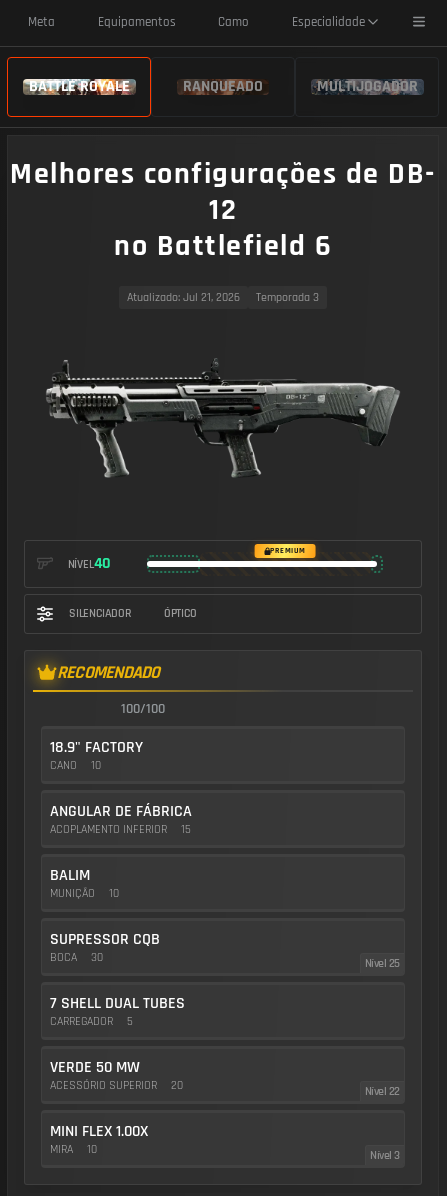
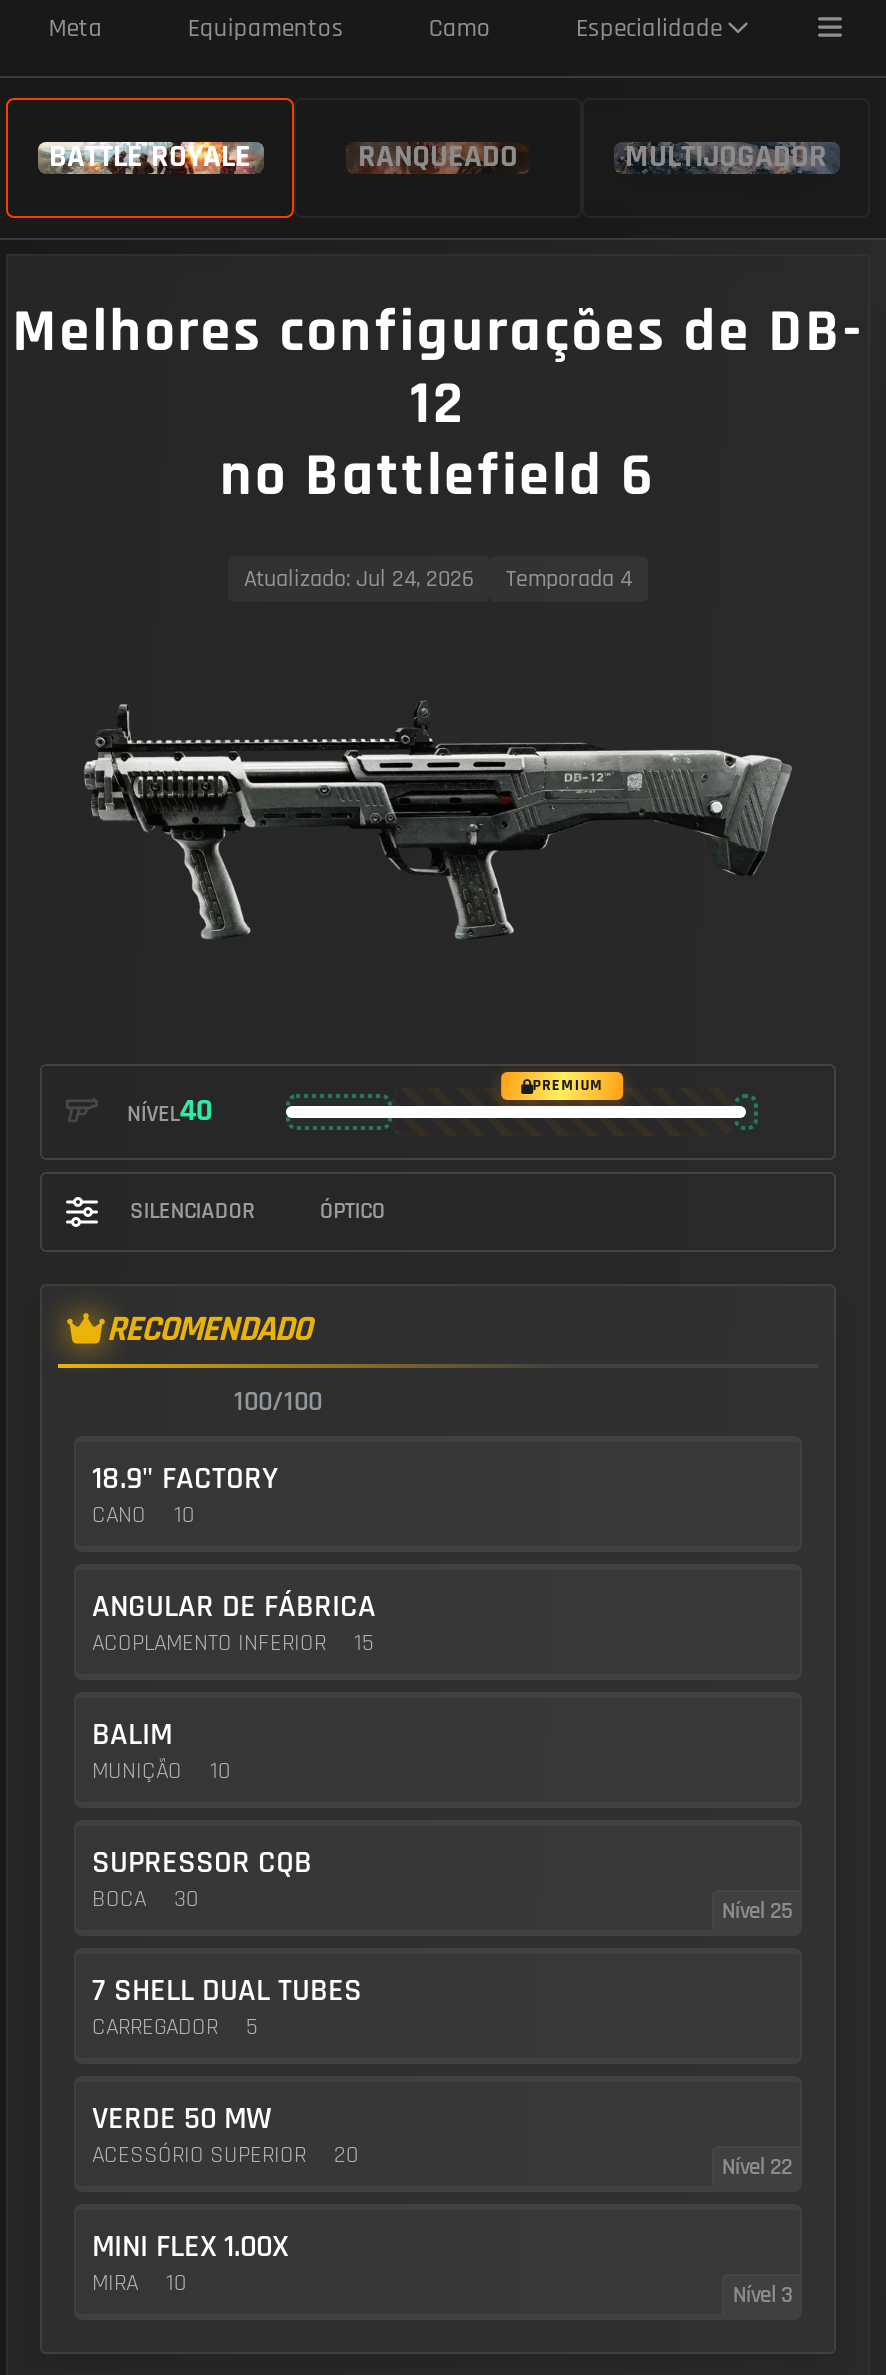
- Atualizado: Jul 21, 2026
+ Atualizado: Jul 24, 2026

- Temporada 3
+ Temporada 4
